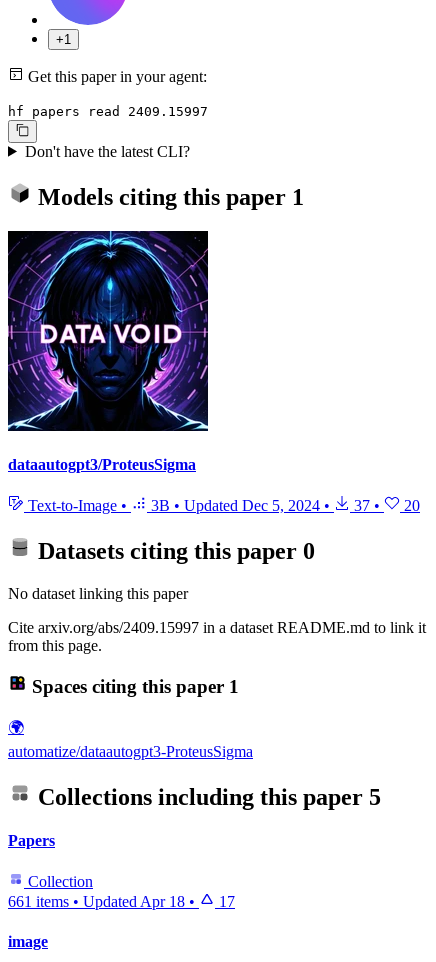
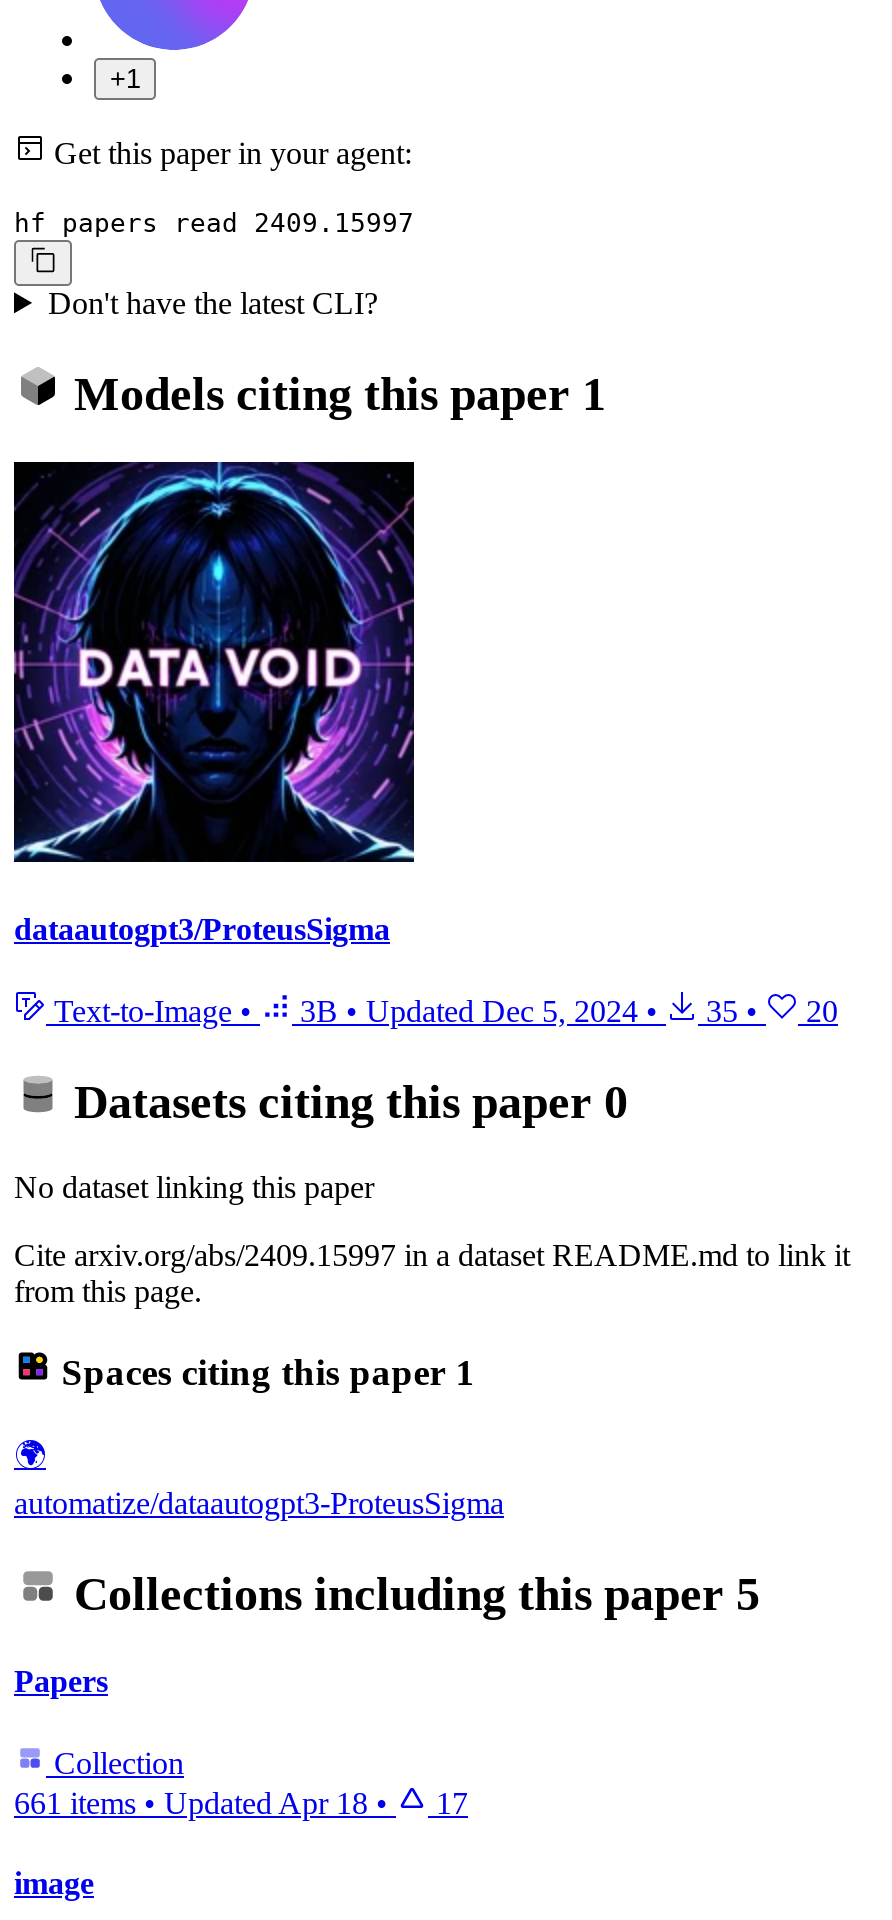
- Text-to-Image • 3B • Updated Dec 5, 2024 • 37 • 20
+ Text-to-Image • 3B • Updated Dec 5, 2024 • 35 • 20
